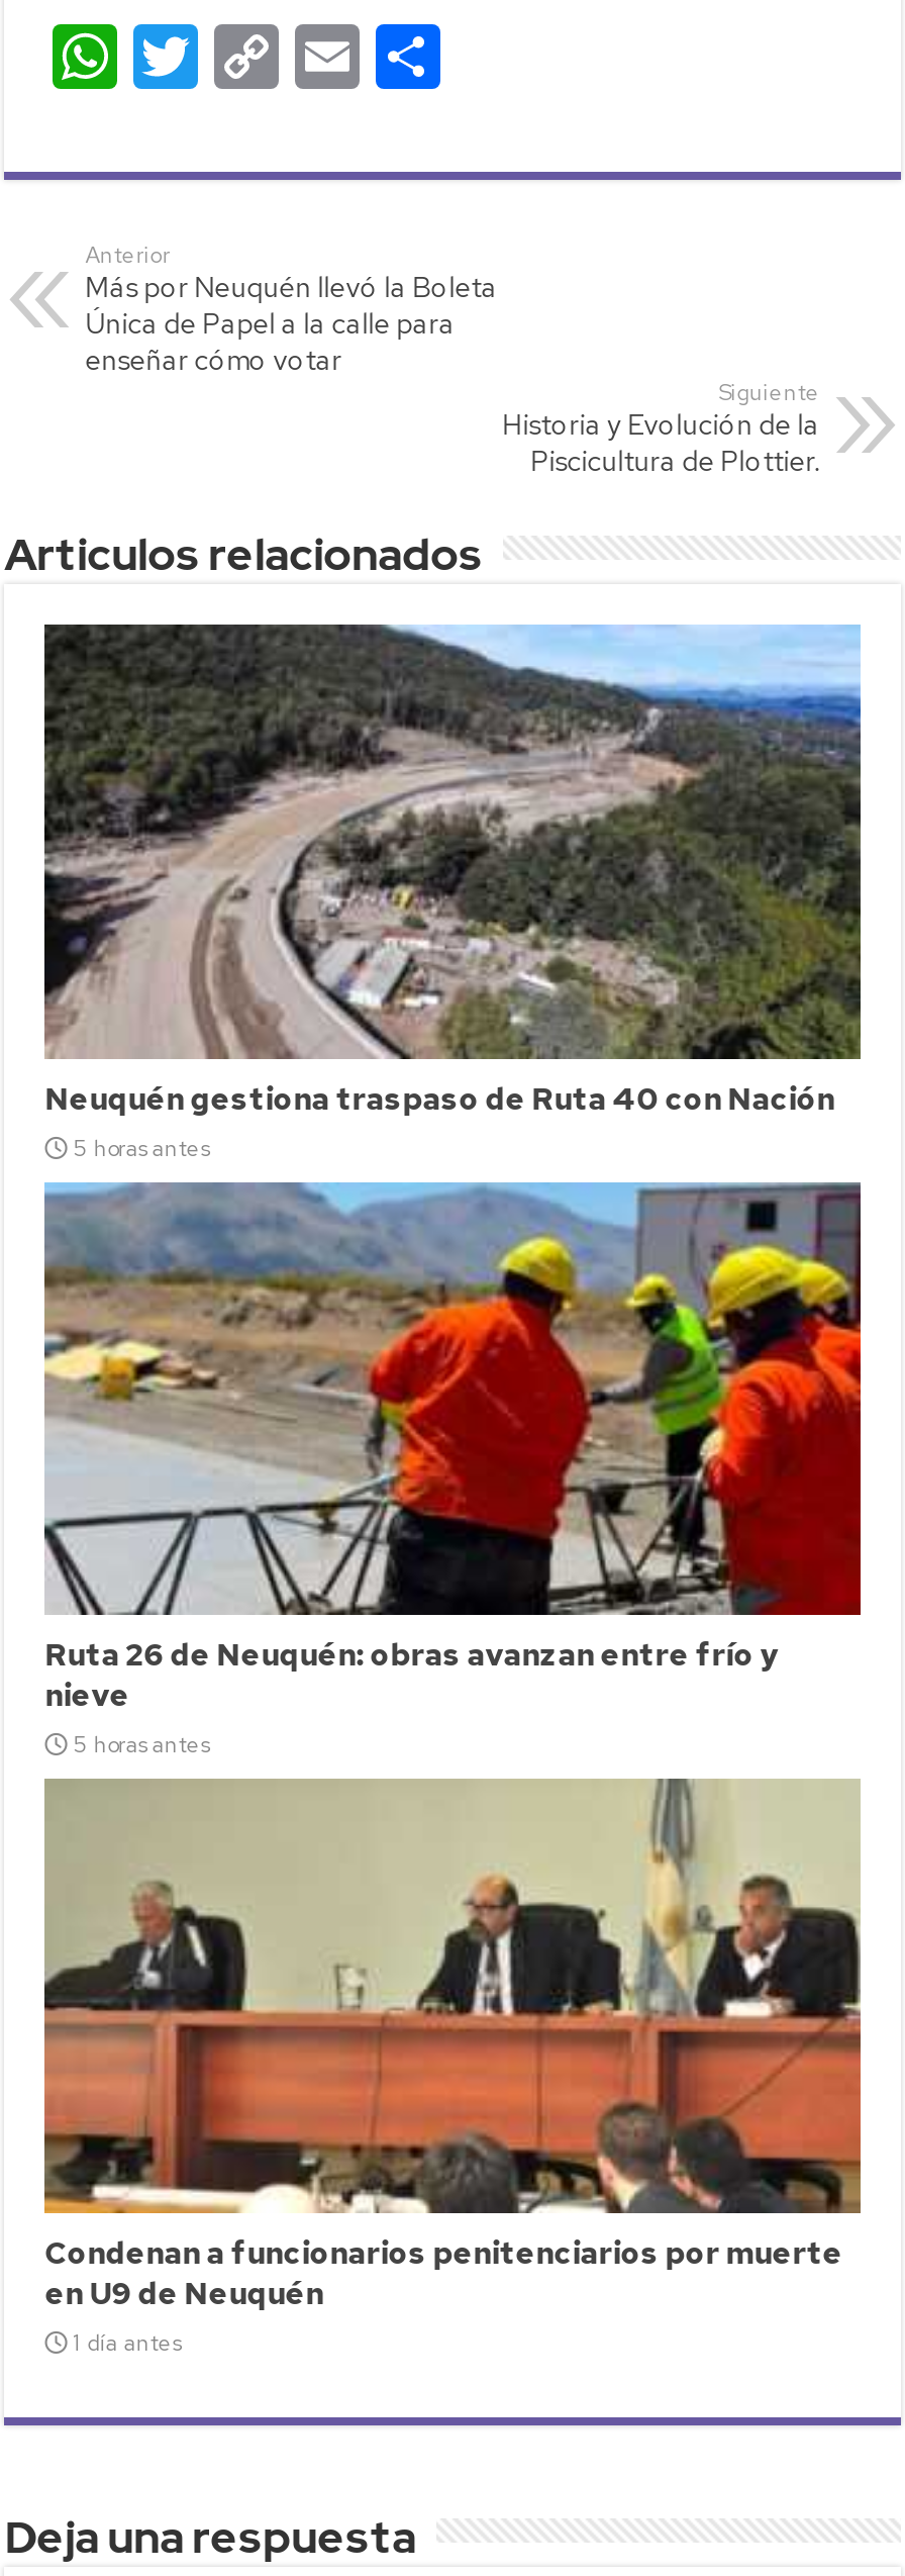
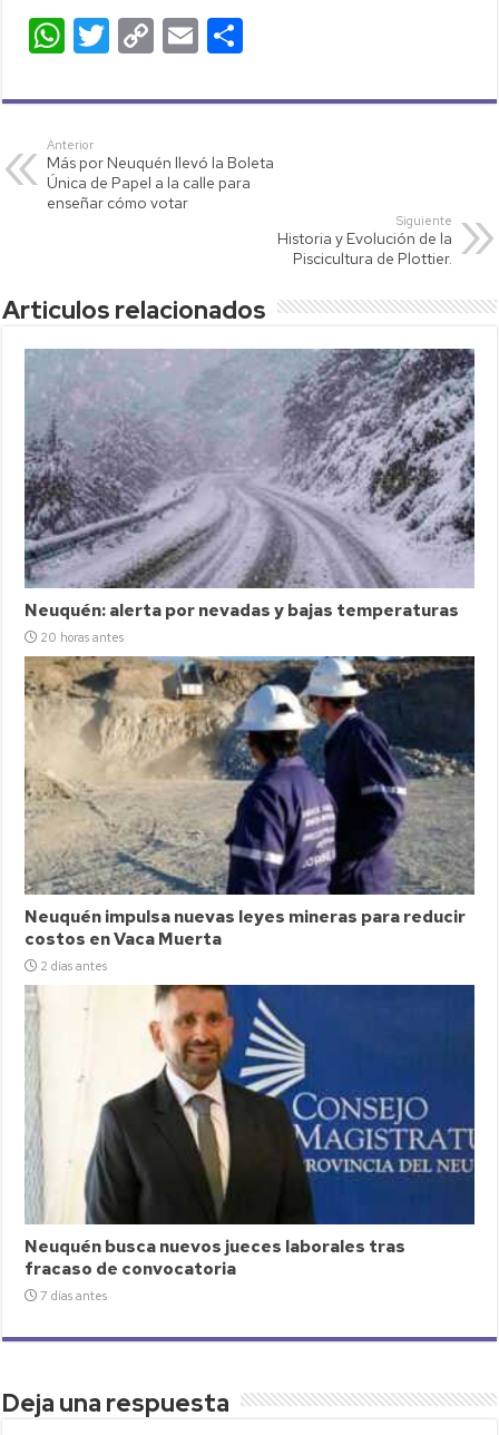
- [image]
- Neuquén gestiona traspaso de Ruta 40 con Nación
- 5 horas antes
+ [image]
+ Neuquén: alerta por nevadas y bajas temperaturas
+ 20 horas antes

- [image]
- Ruta 26 de Neuquén: obras avanzan entre frío y
- nieve
- 5 horas antes
+ [image]
+ Neuquén impulsa nuevas leyes mineras para reducir
+ costos en Vaca Muerta
+ 2 días antes

- [image]
- Condenan a funcionarios penitenciarios por muerte
- en U9 de Neuquén
- 1 día antes
+ [image]
+ Neuquén busca nuevos jueces laborales tras
+ fracaso de convocatoria
+ 7 días antes
